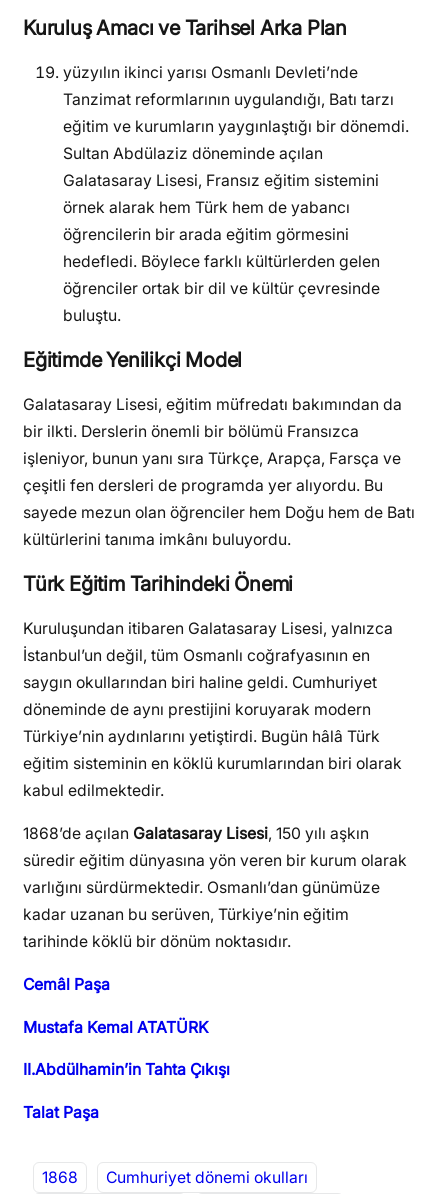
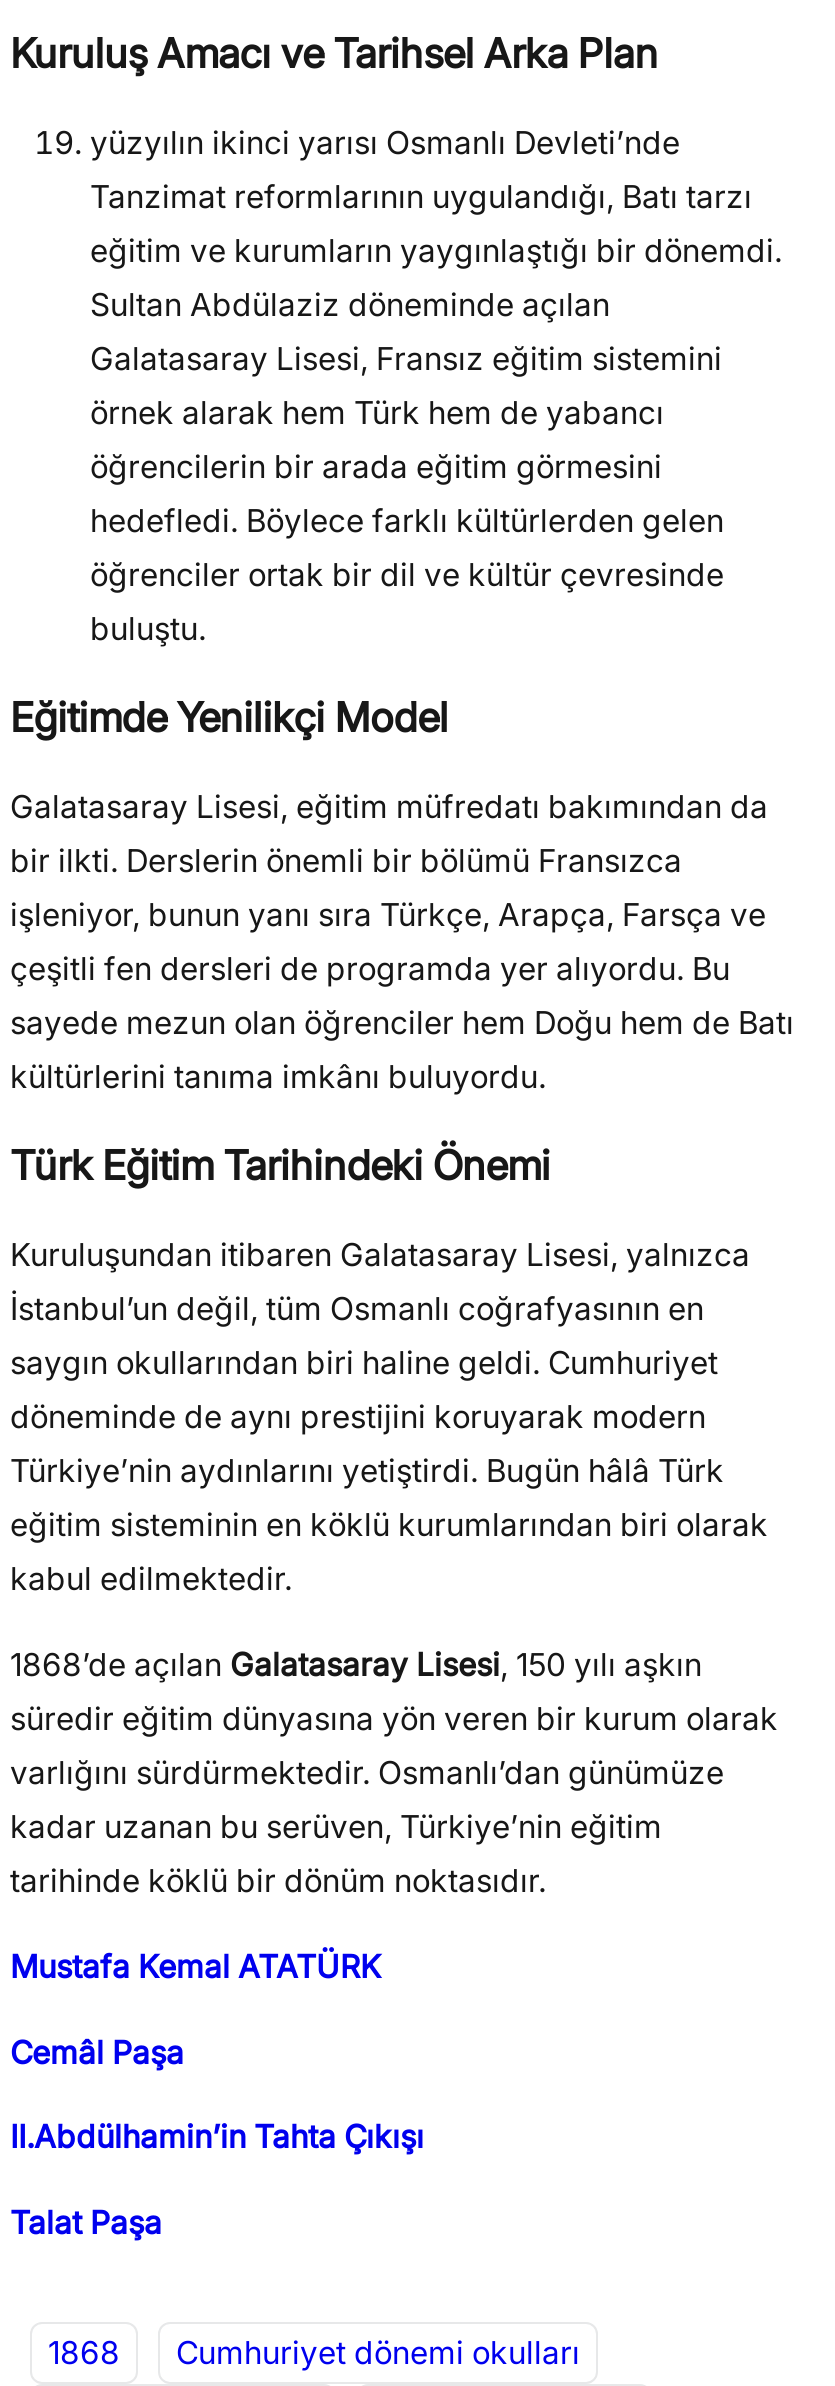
moved down: Cemâl Paşa

moved up: Mustafa Kemal ATATÜRK
